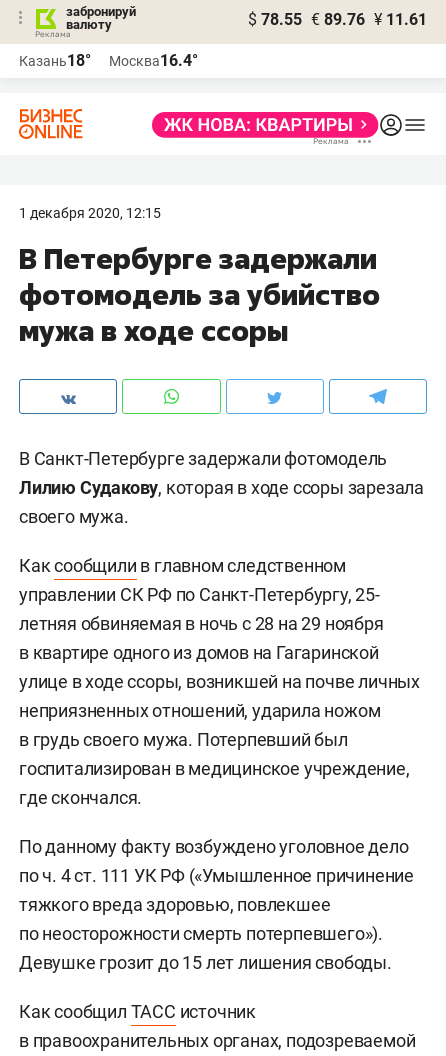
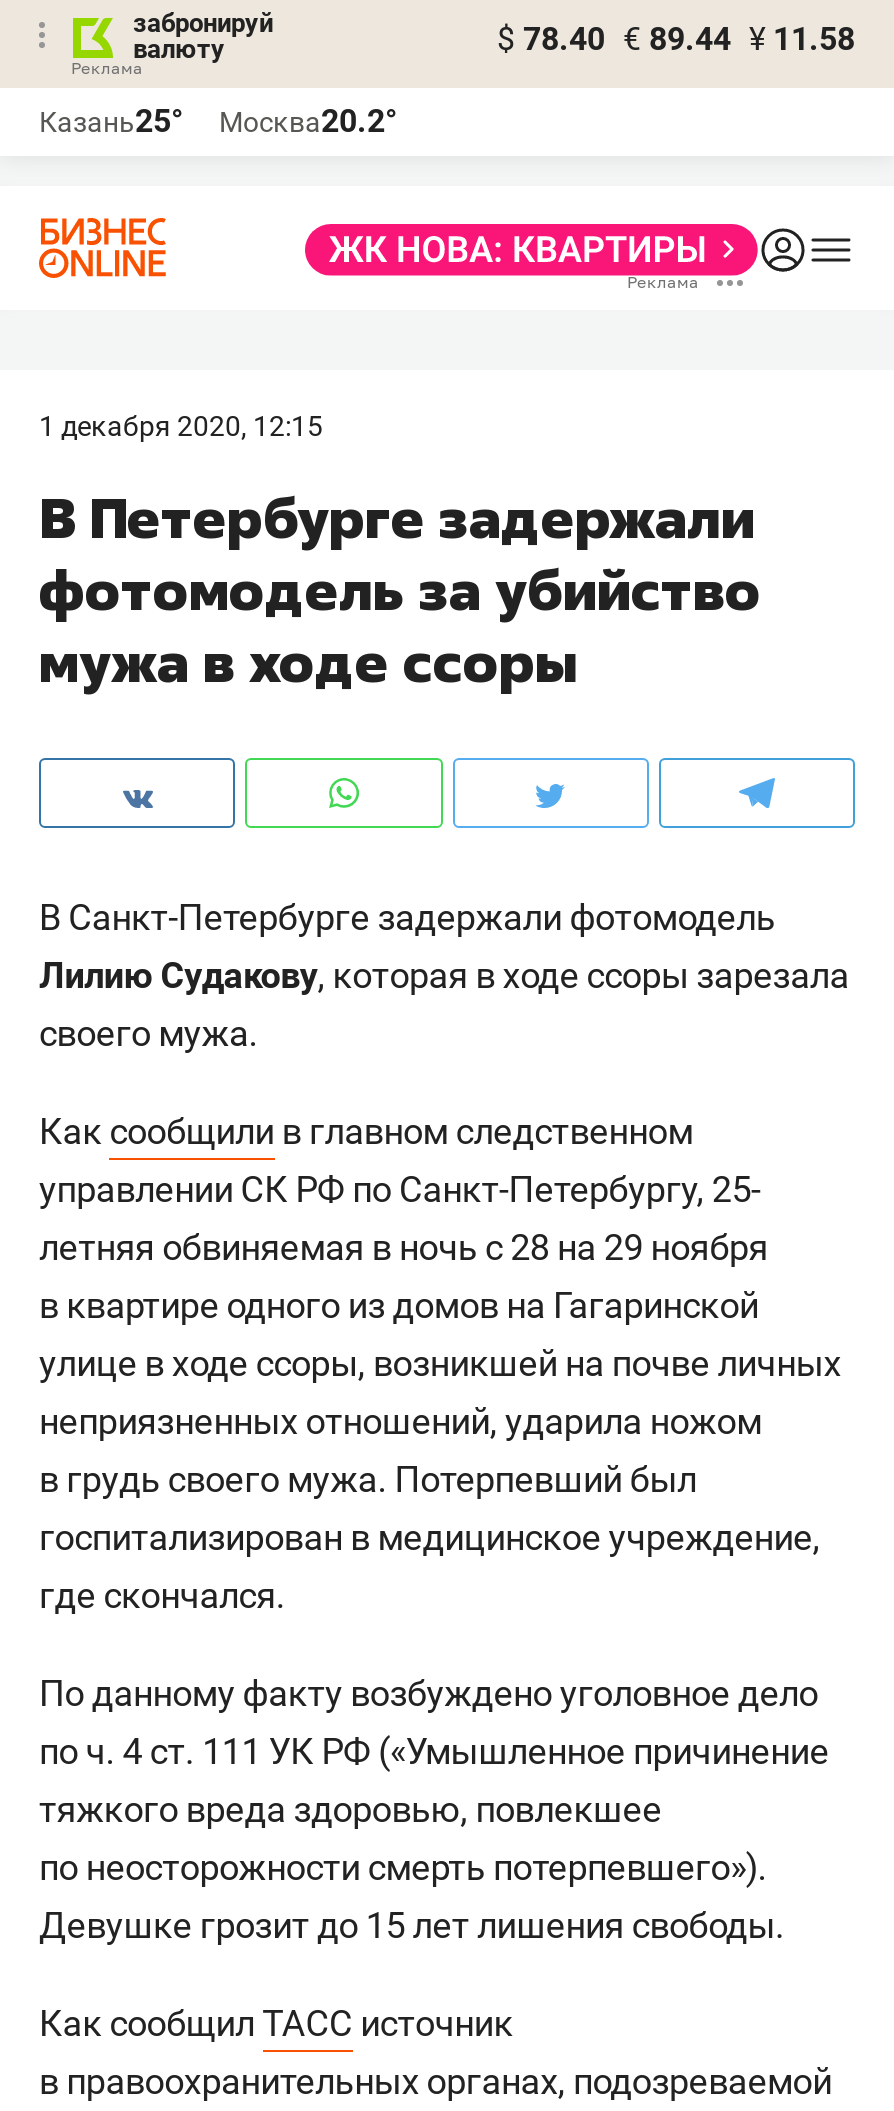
- $ 78.55 € 89.76 ¥ 11.61
+ $ 78.40 € 89.44 ¥ 11.58

- Казань18°
+ Казань25°

- Москва16.4°
+ Москва20.2°
